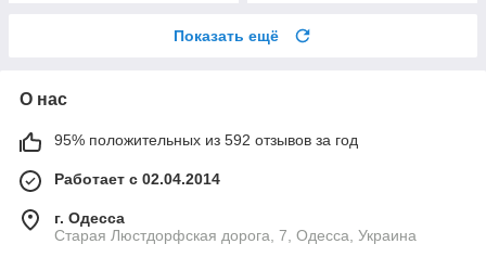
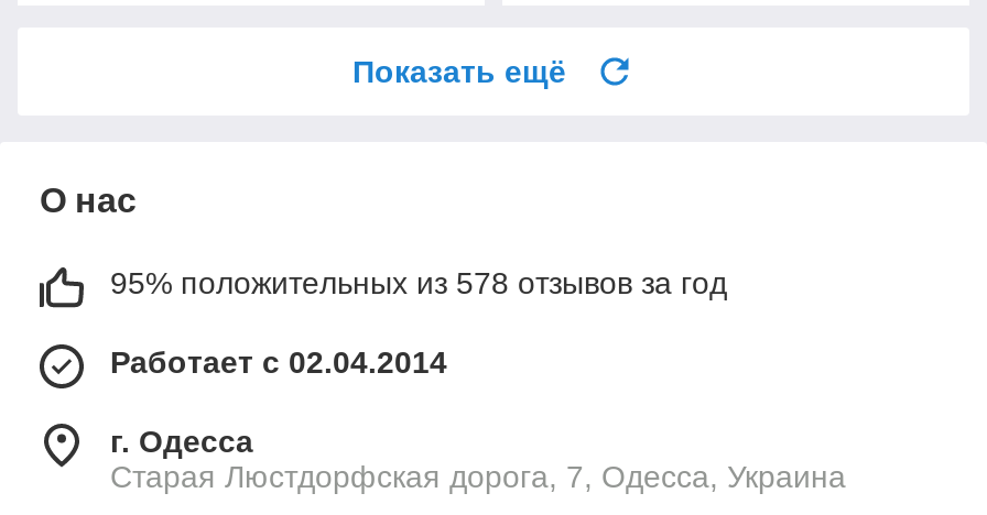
- 95% положительных из 592 отзывов за год
+ 95% положительных из 578 отзывов за год
